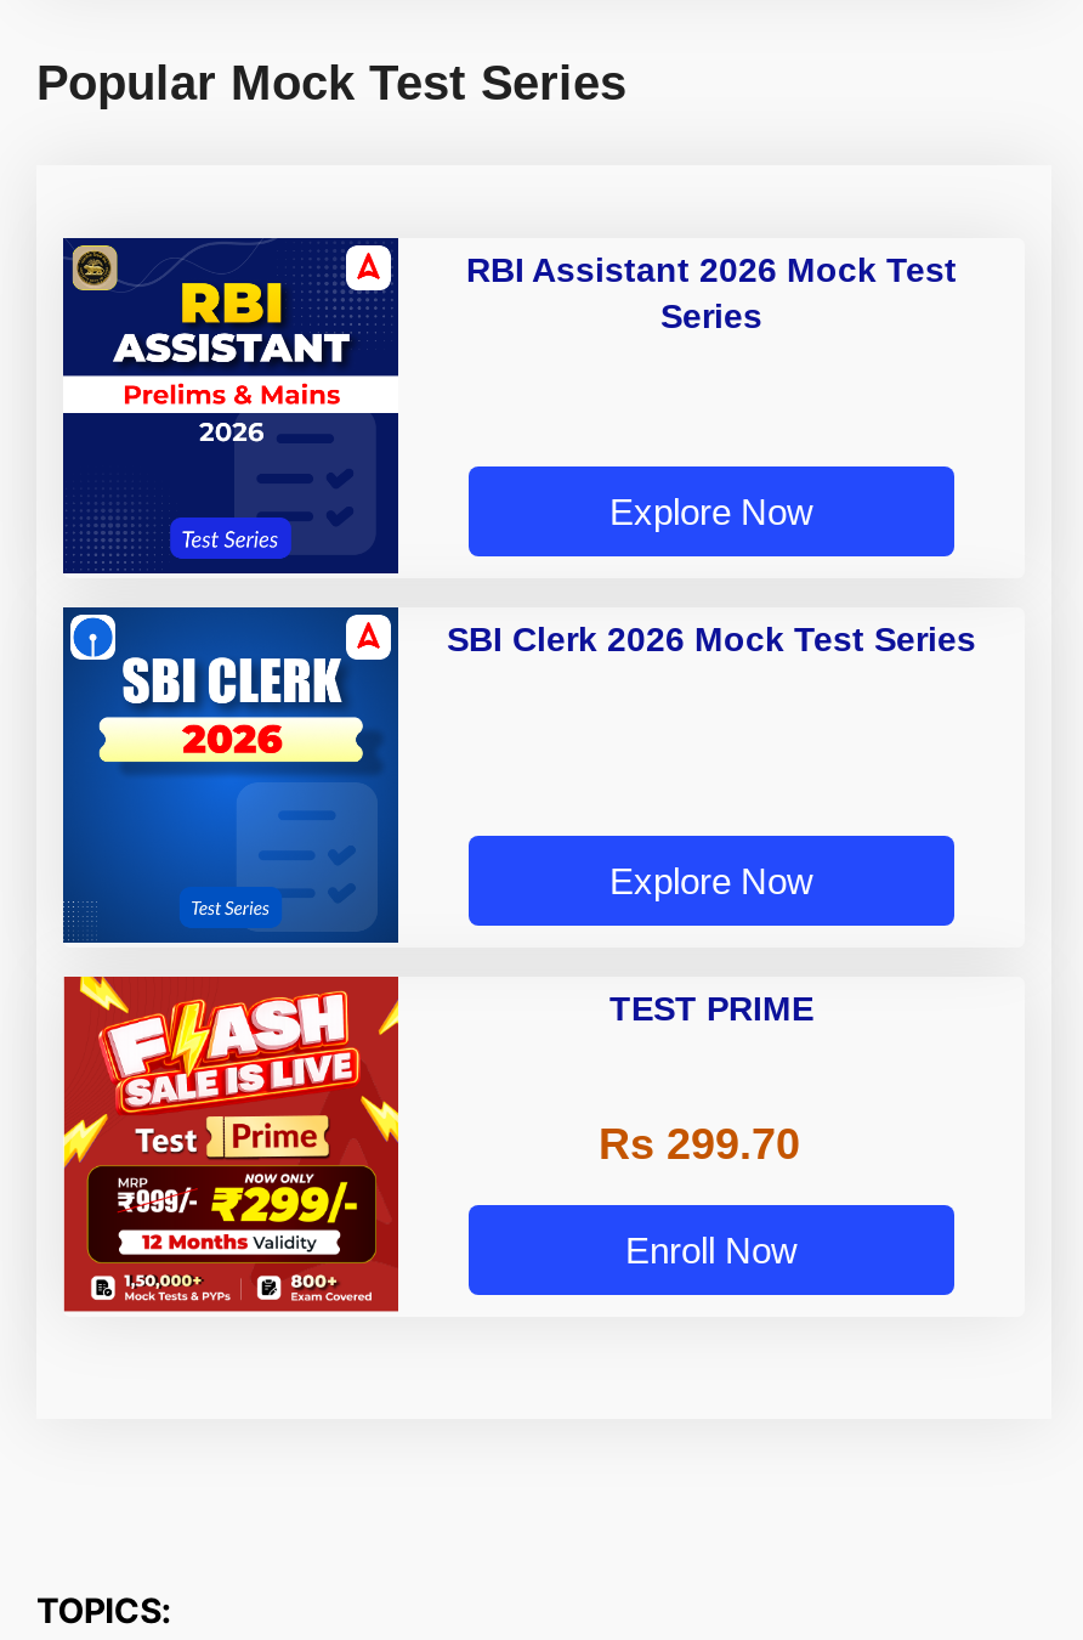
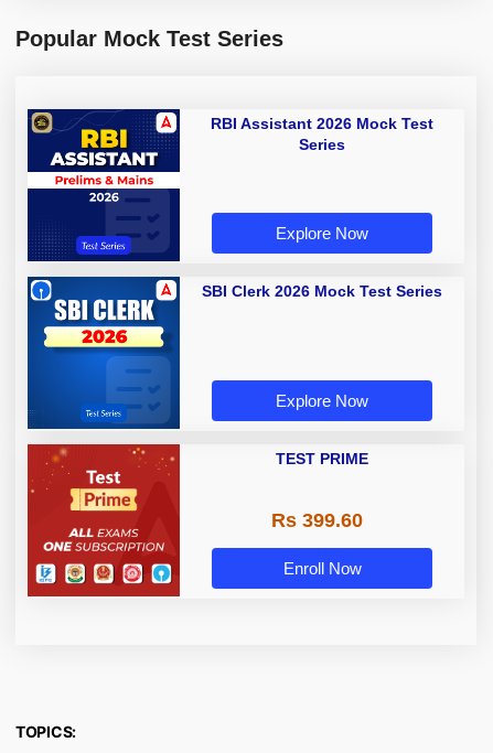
- [image]
+ [image]

- Rs 299.70
+ Rs 399.60
